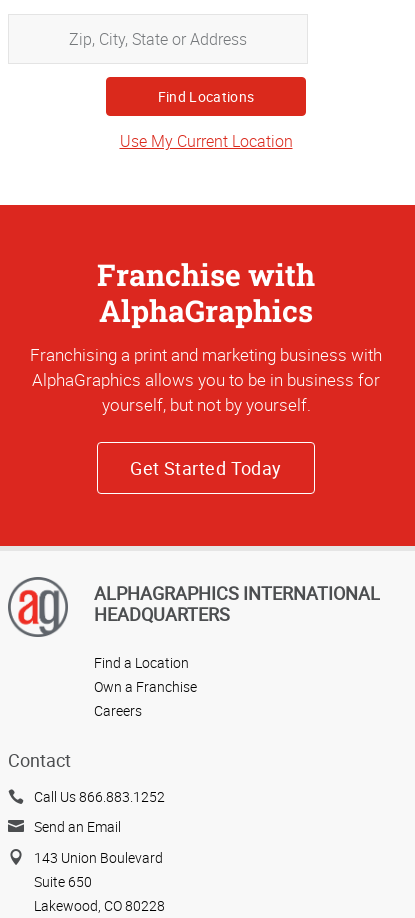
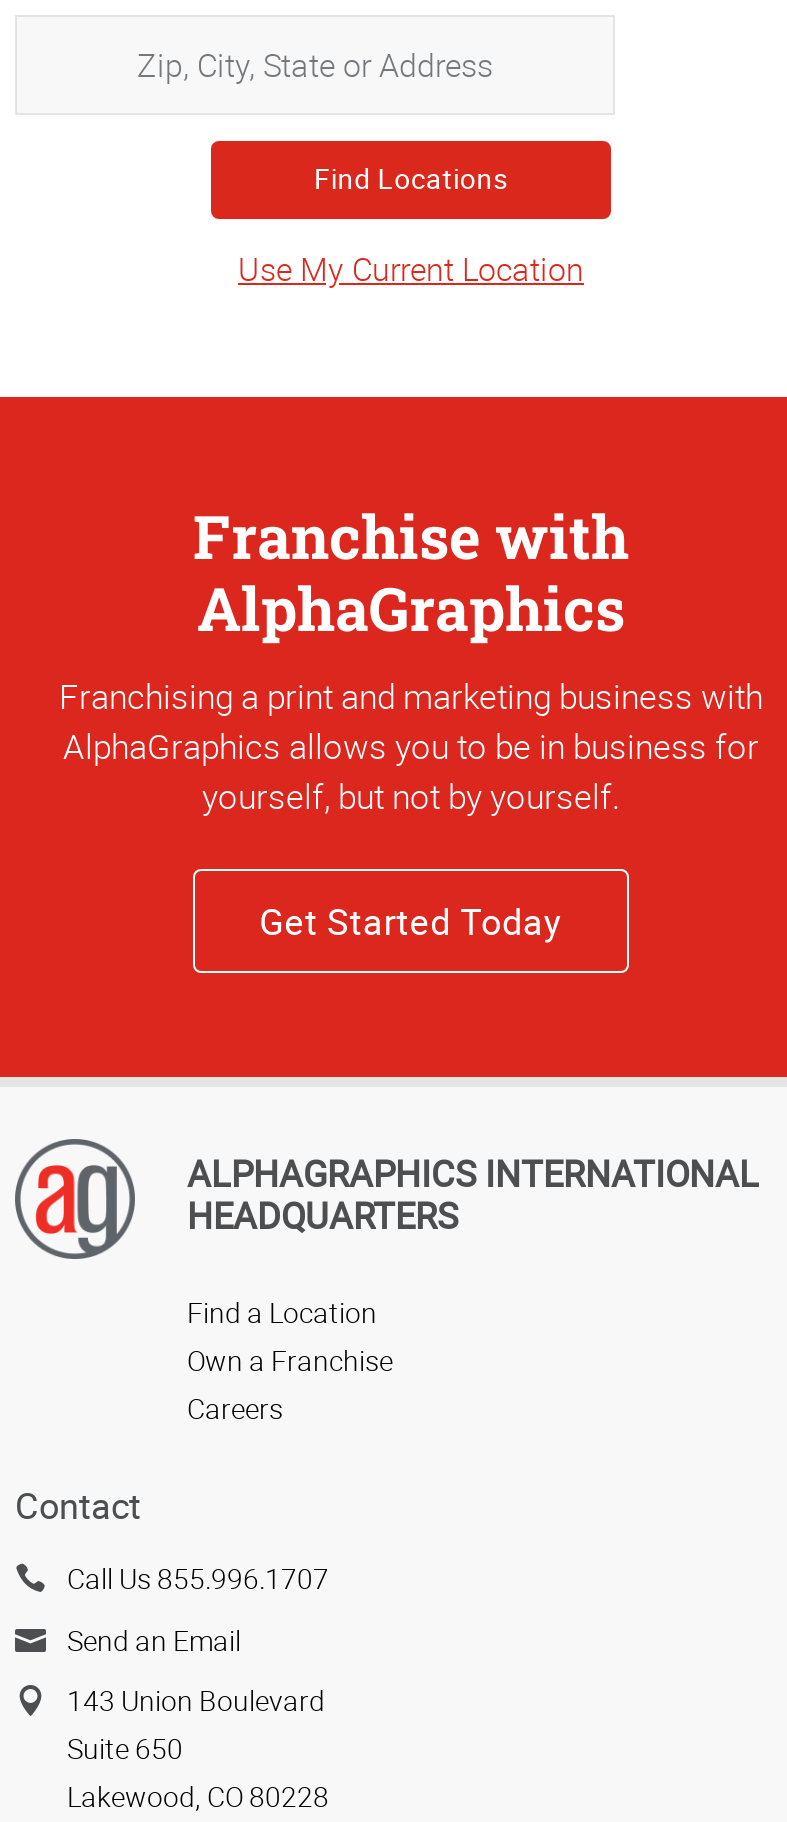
- Call Us 866.883.1252
+ Call Us 855.996.1707
